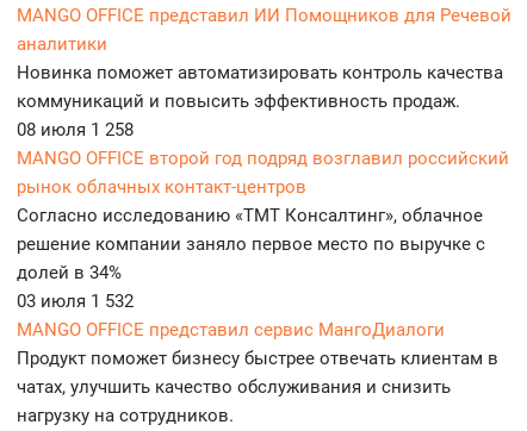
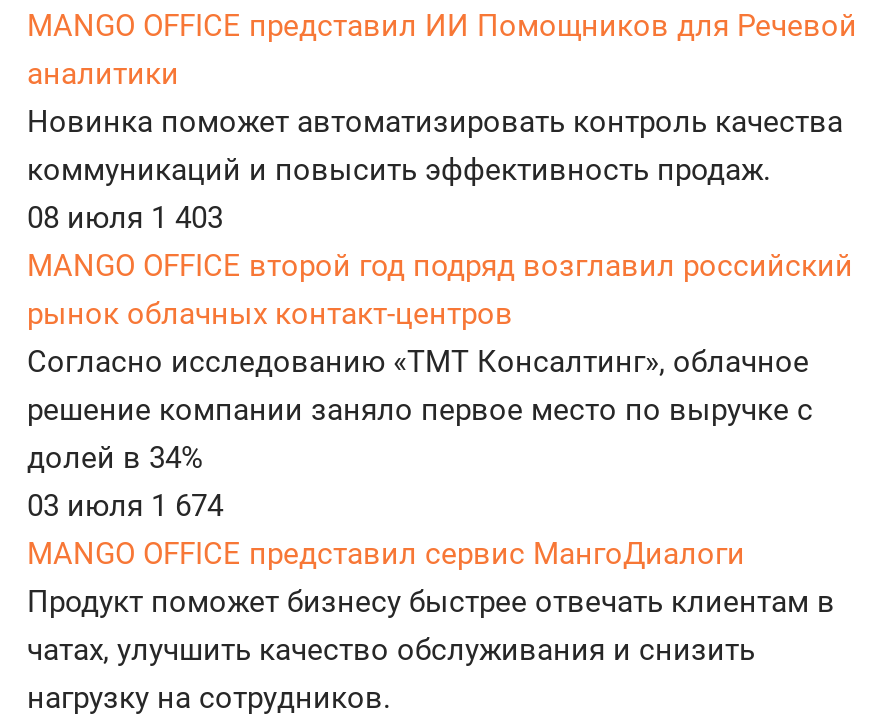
- 08 июля 1 258
+ 08 июля 1 403

- 03 июля 1 532
+ 03 июля 1 674
